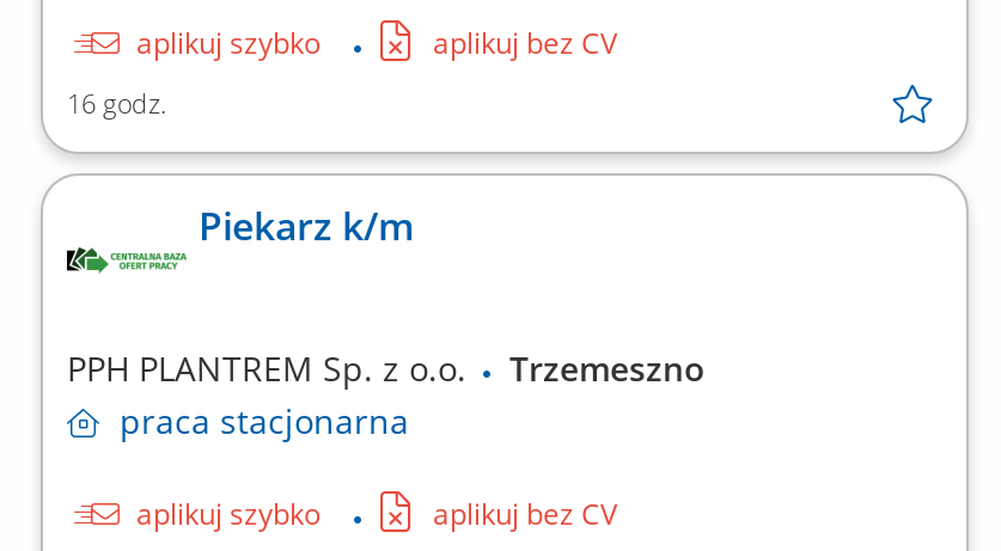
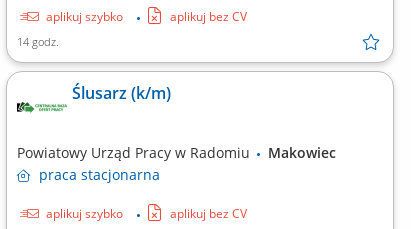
- 16 godz.
+ 14 godz.

- Piekarz k/m
+ Ślusarz (k/m)

- PPH PLANTREM Sp. z o.o.
- Trzemeszno
+ Powiatowy Urząd Pracy w Radomiu
+ Makowiec
